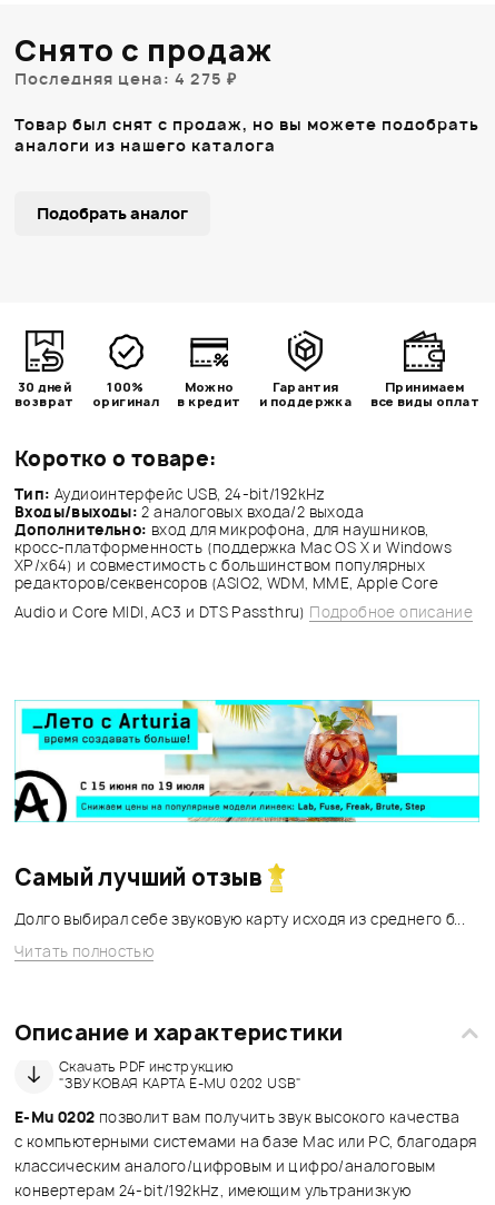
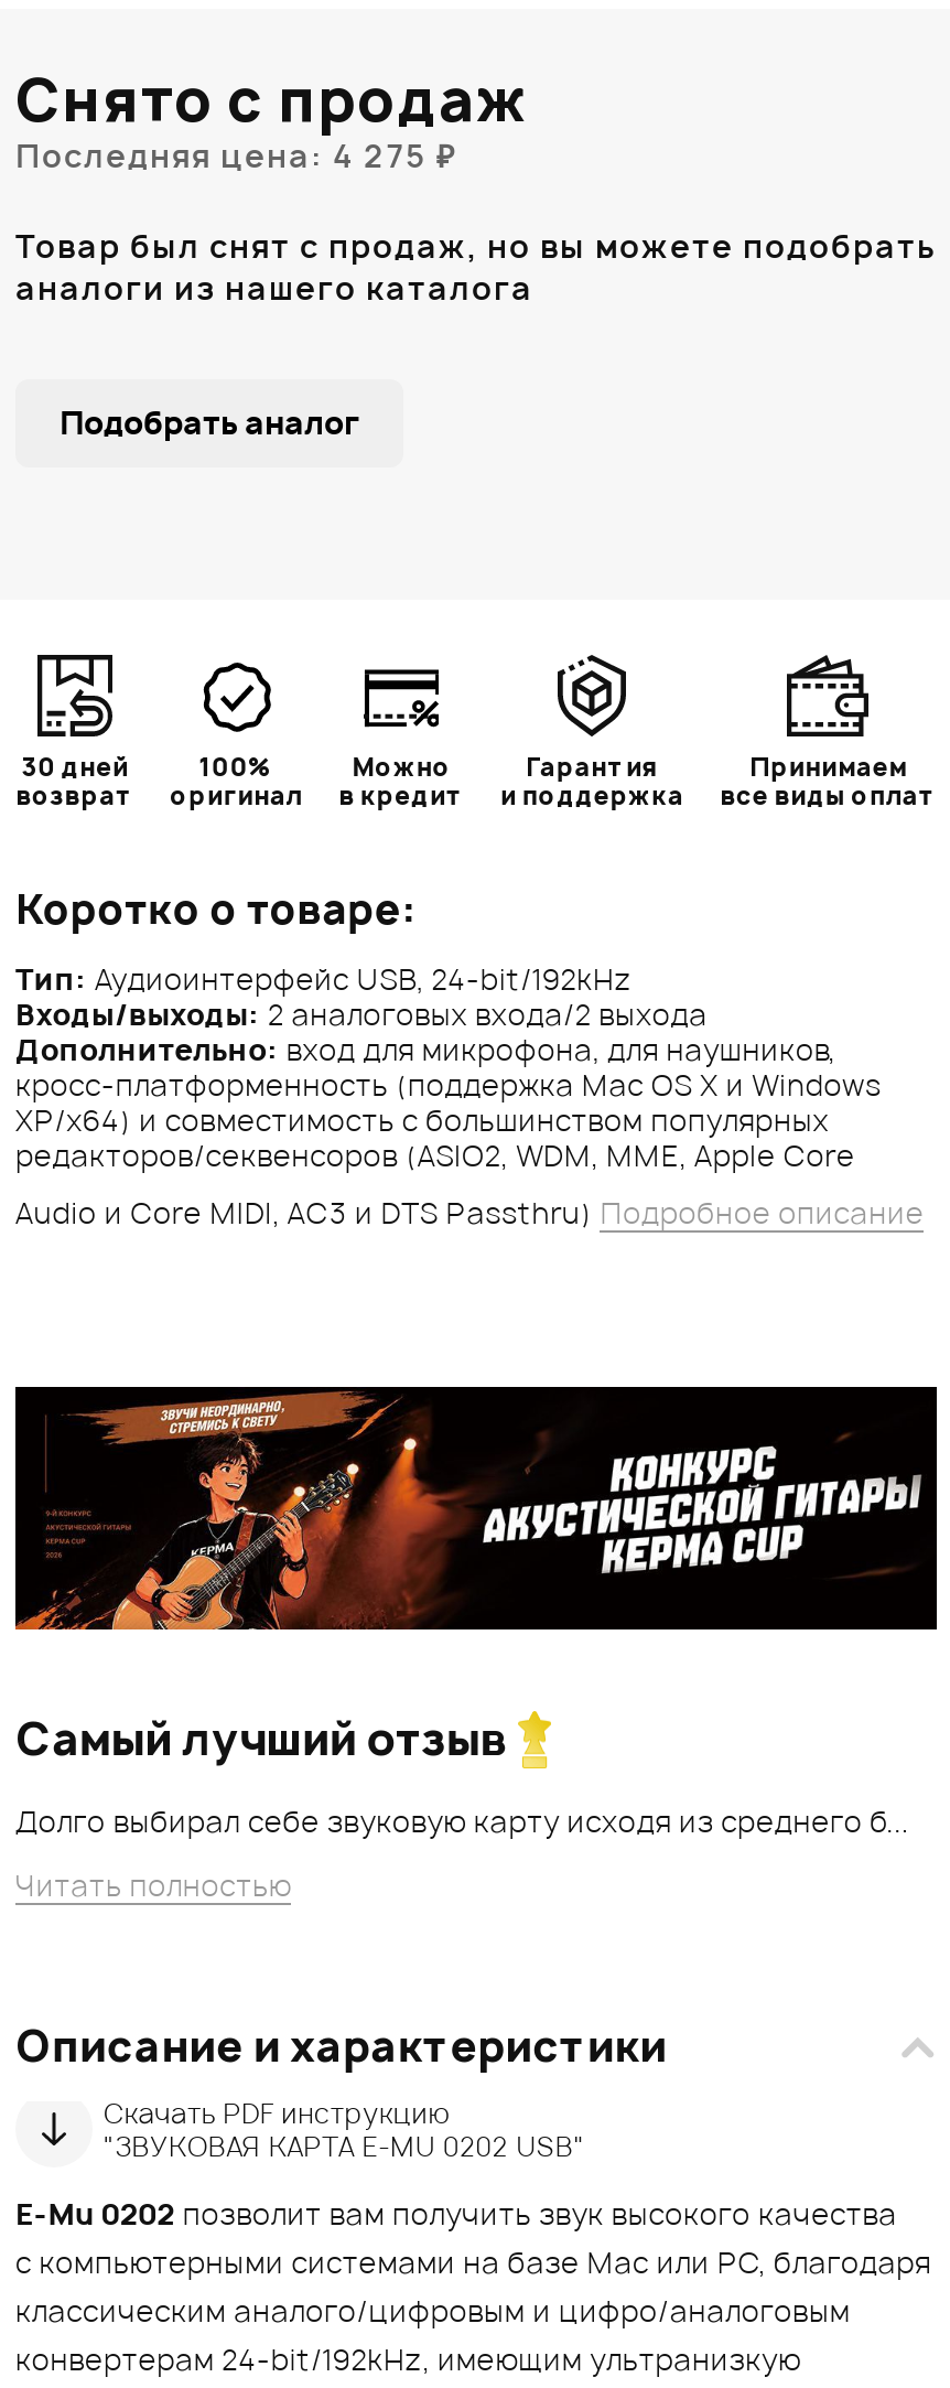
- [image]
+ [image]
